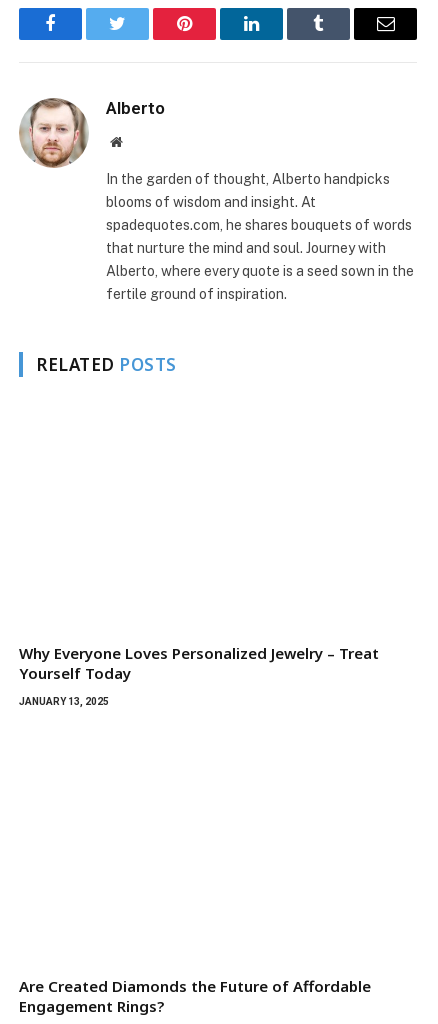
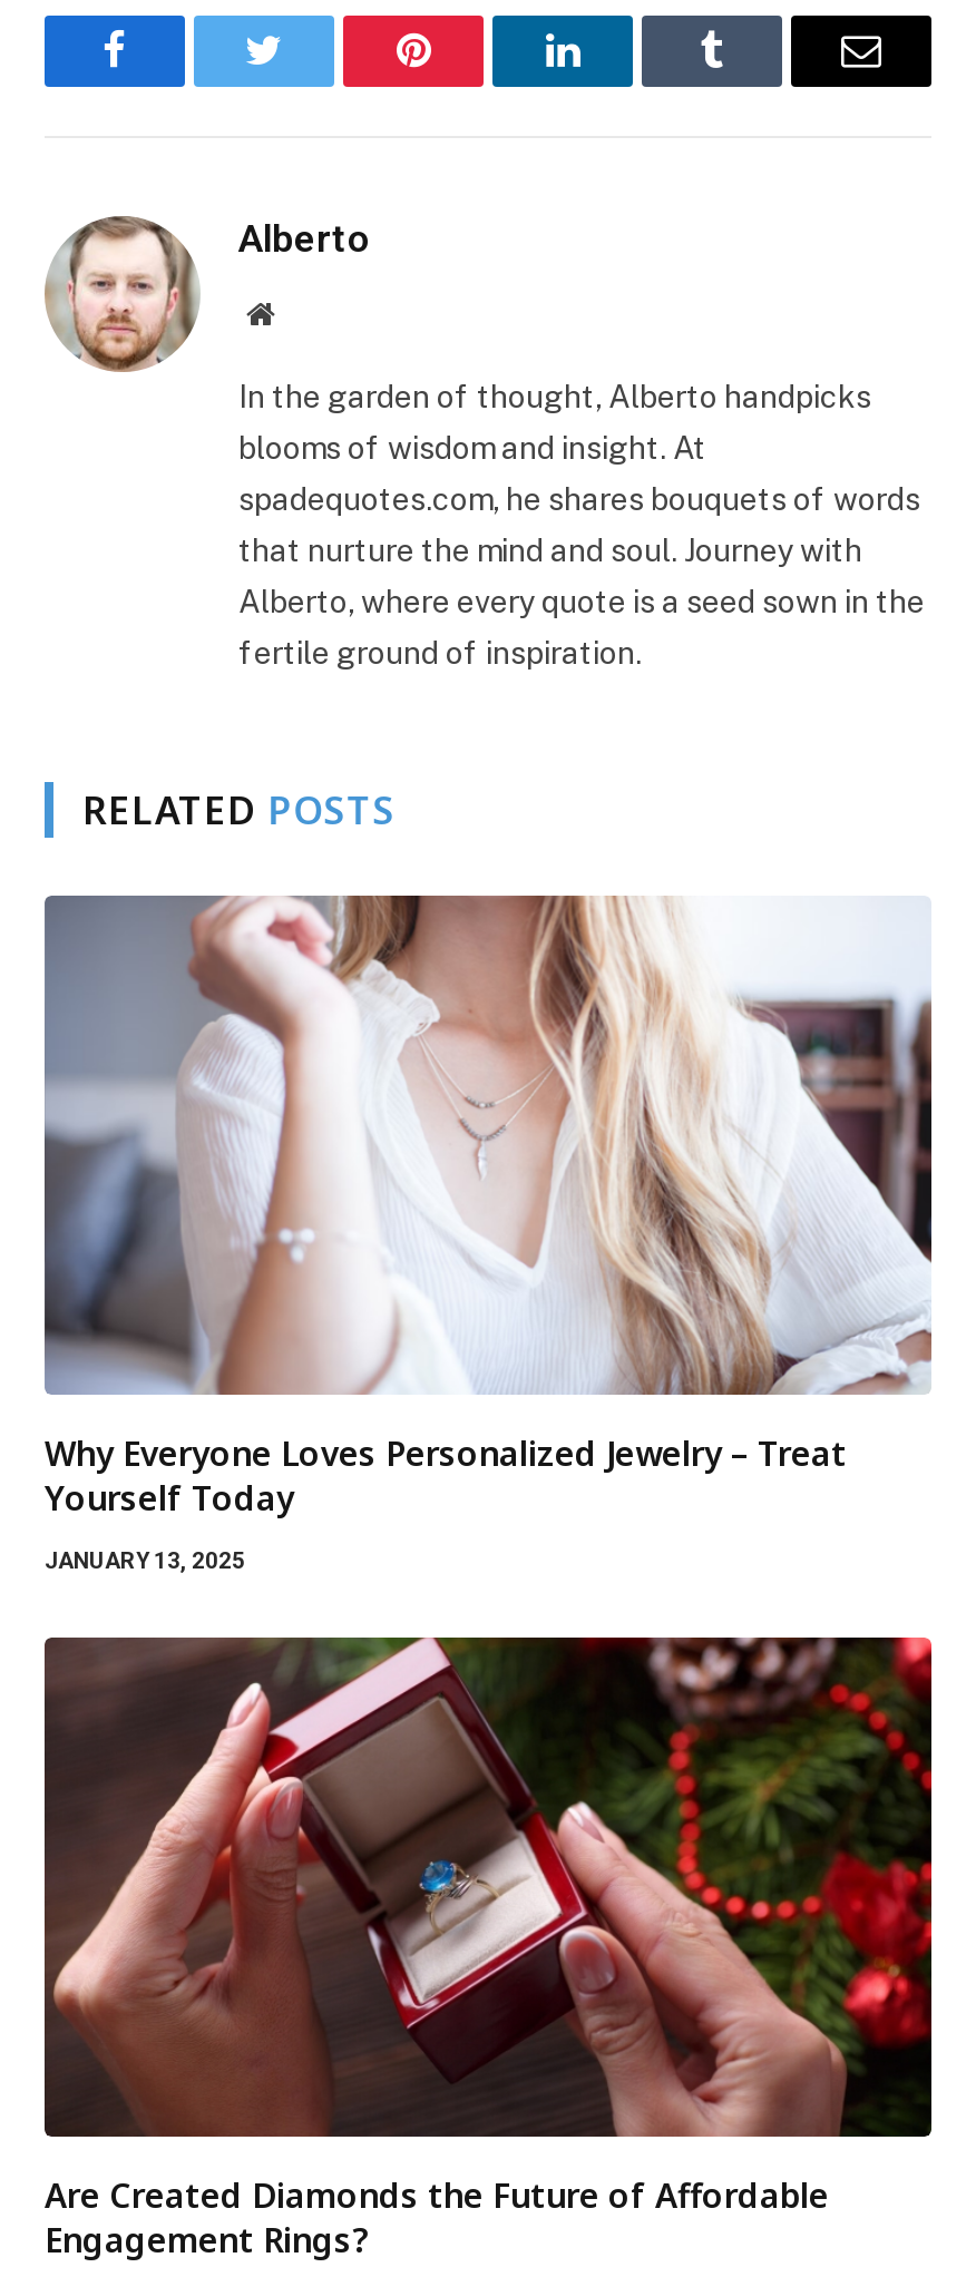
+ [image]

+ [image]
